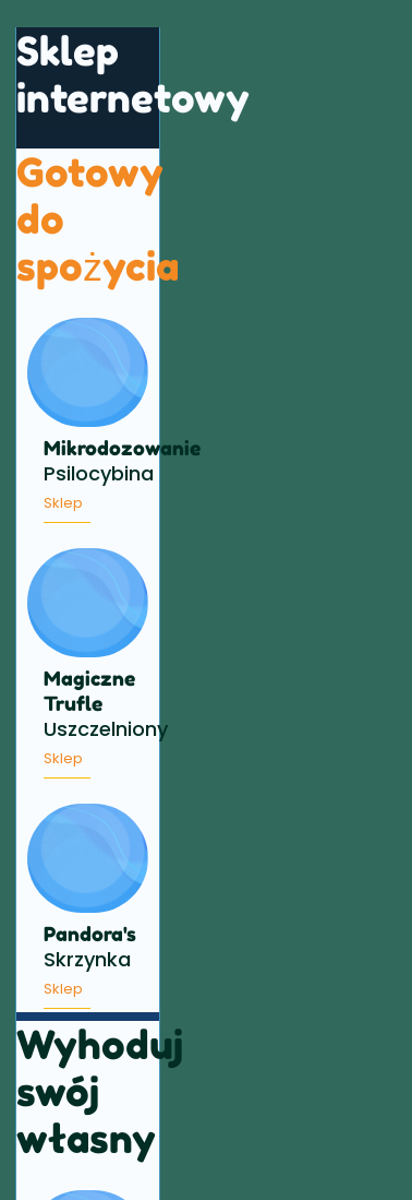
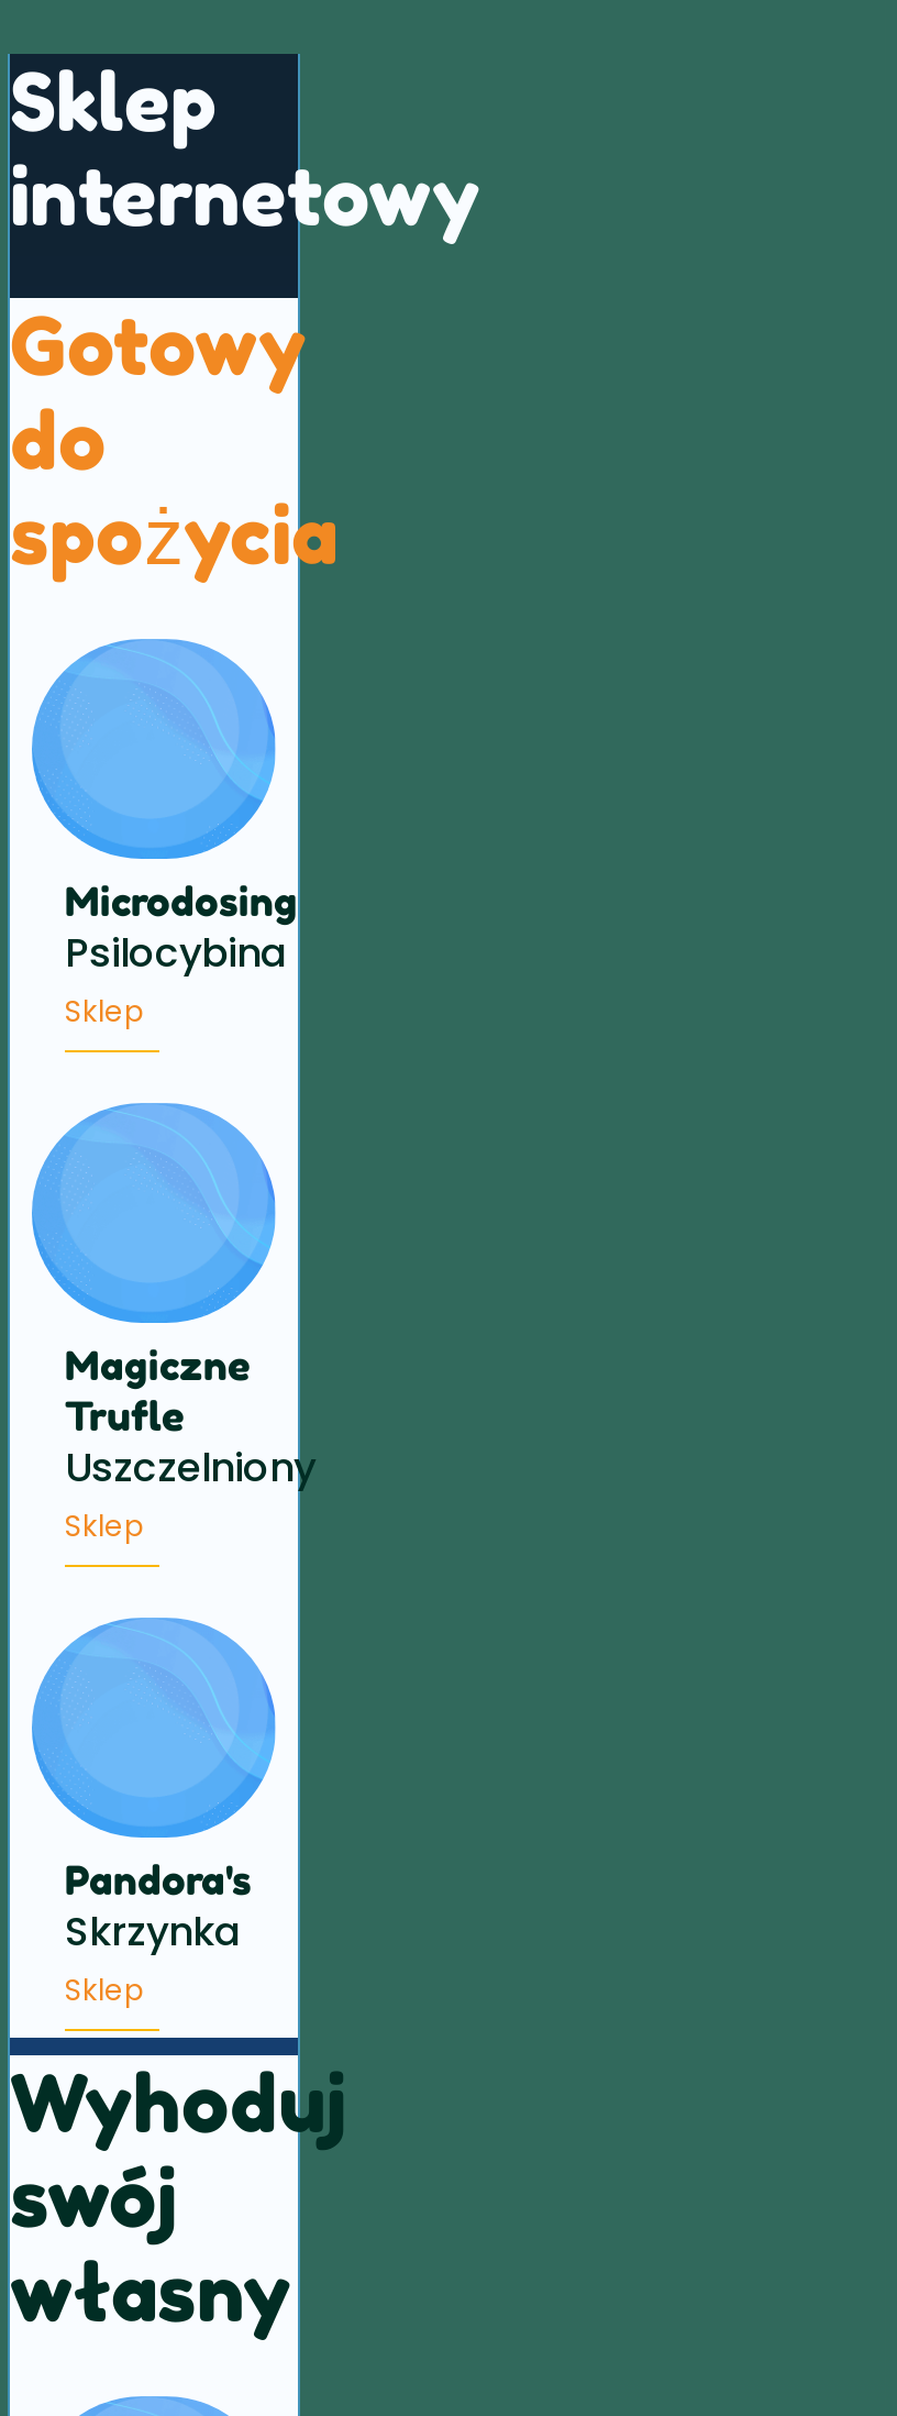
- Mikrodozowanie
+ Microdosing
